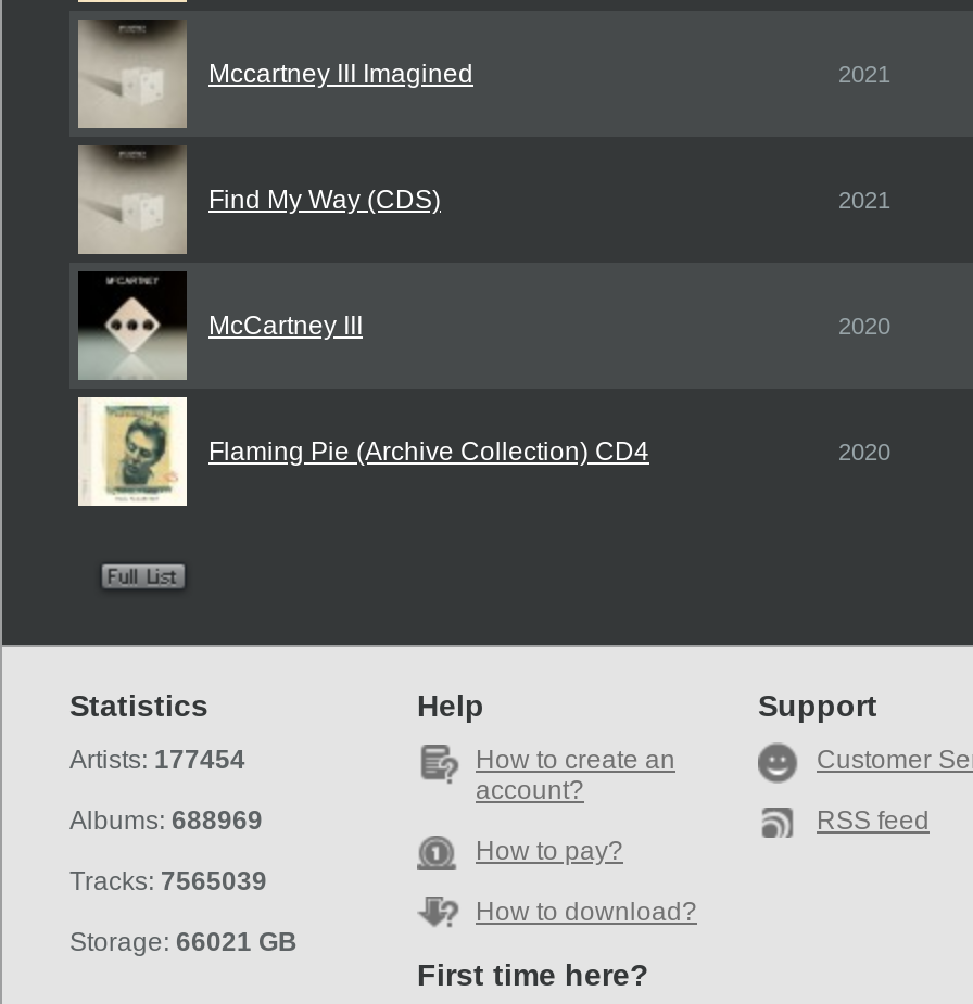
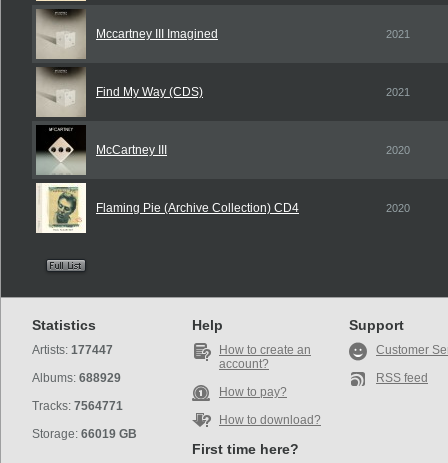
- Artists: 177454
+ Artists: 177447

- Albums: 688969
+ Albums: 688929

- Tracks: 7565039
+ Tracks: 7564771

- Storage: 66021 GB
+ Storage: 66019 GB
